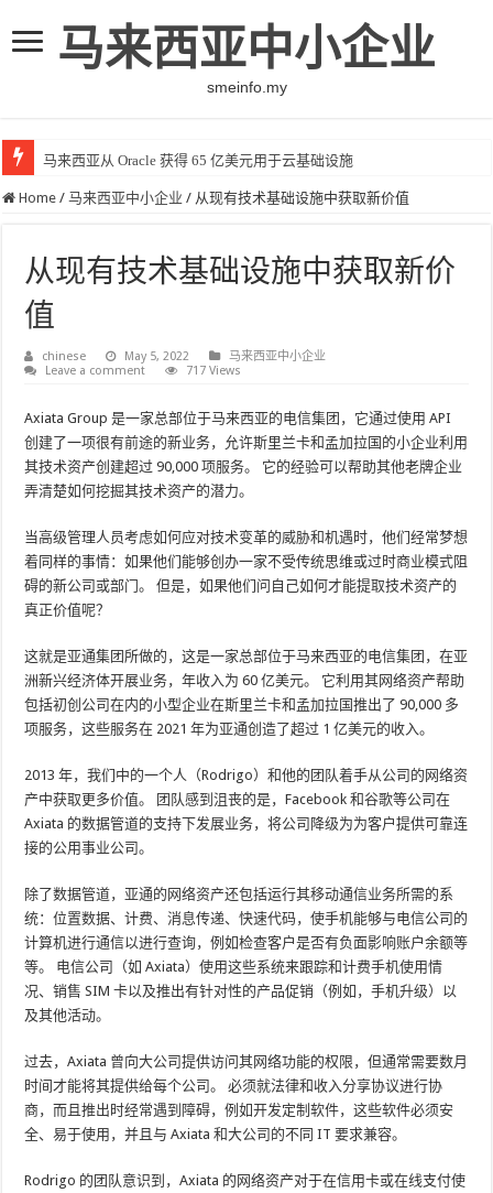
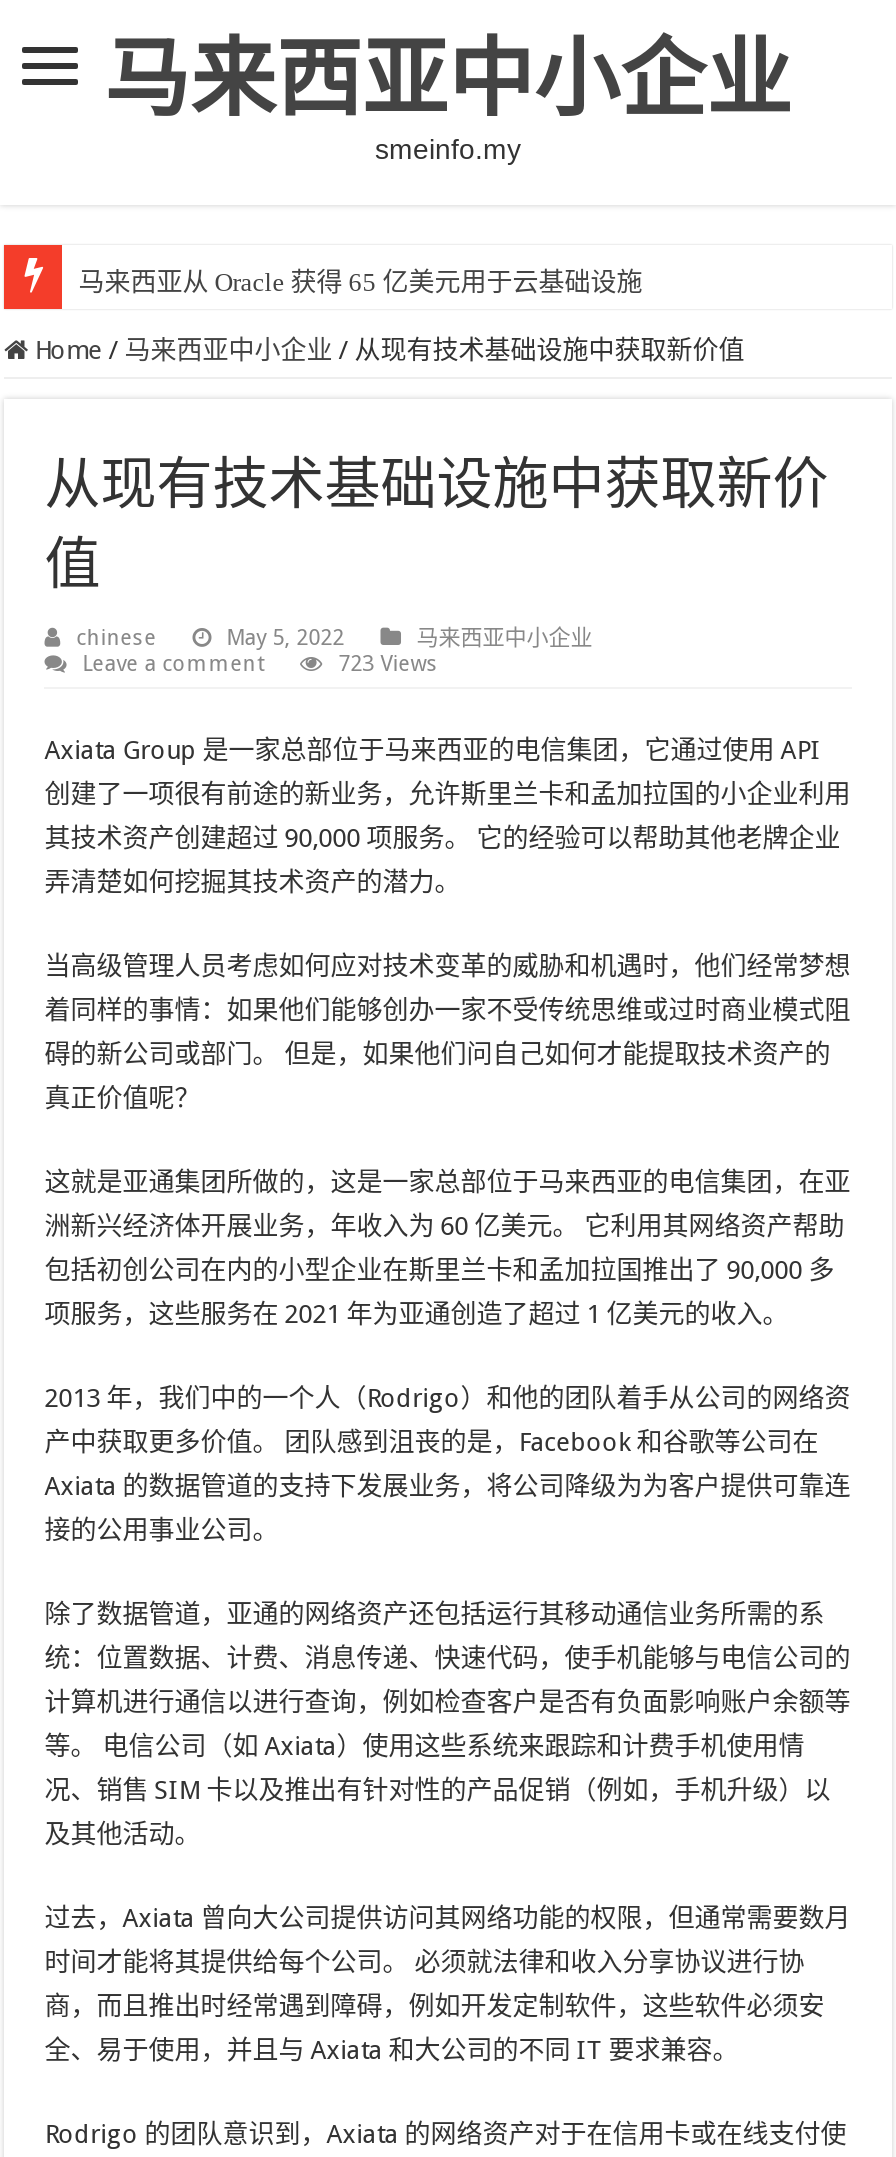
- 717 Views
+ 723 Views
